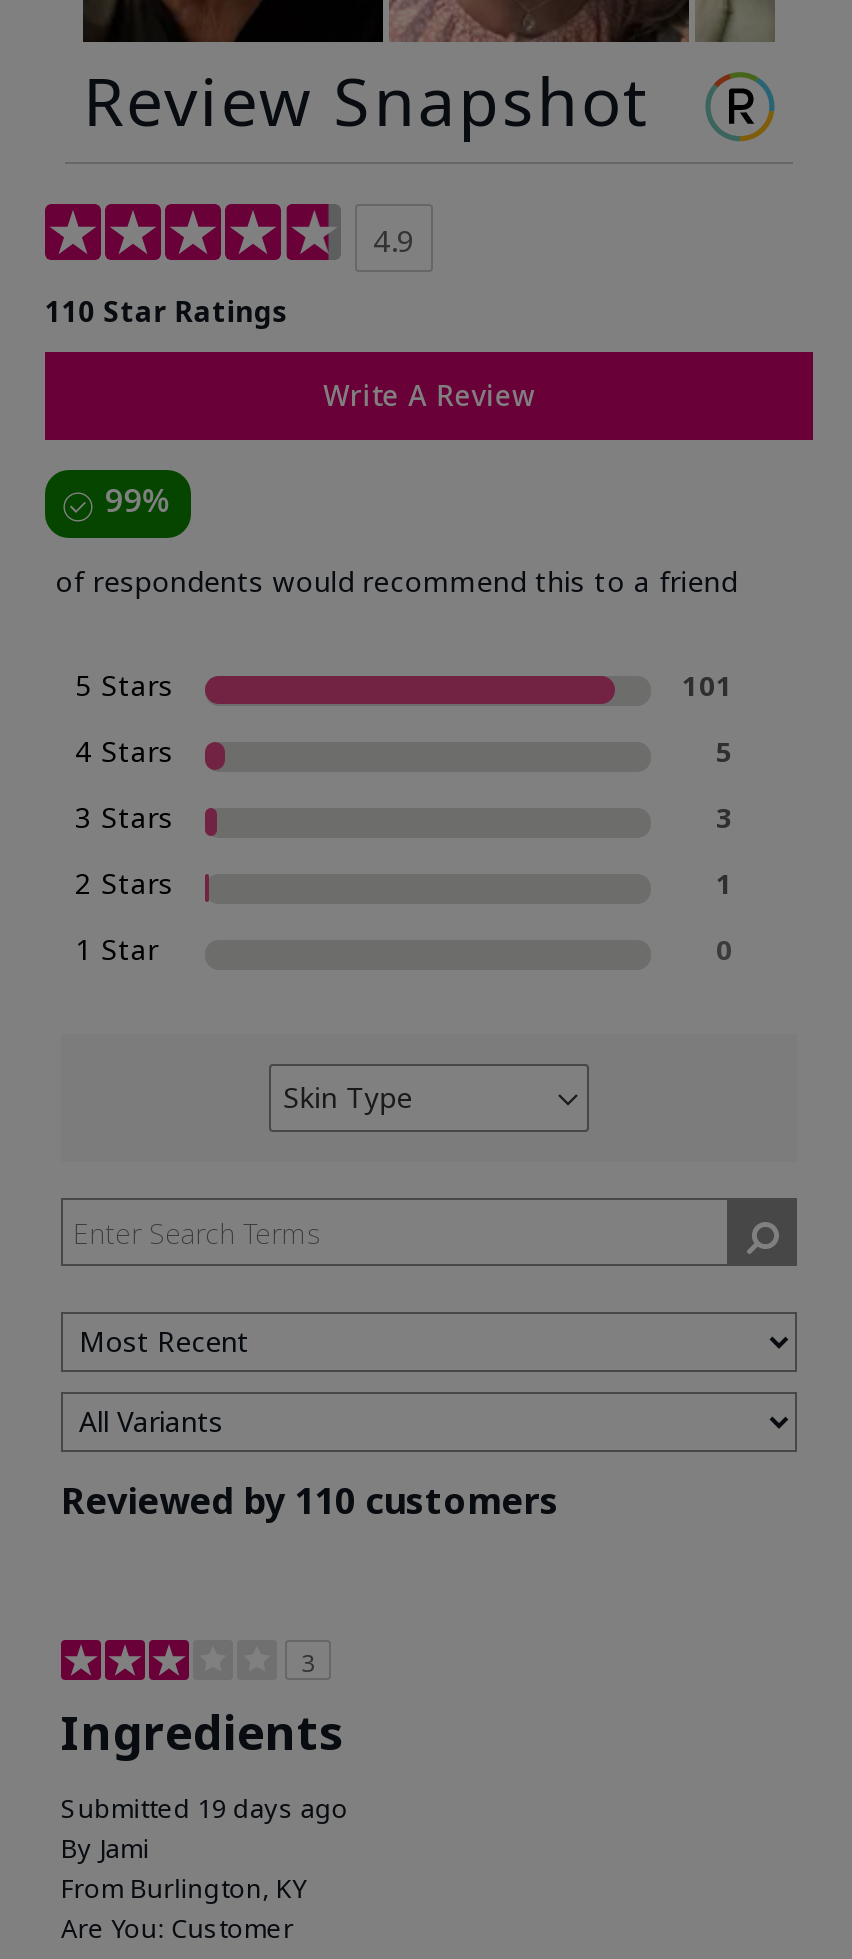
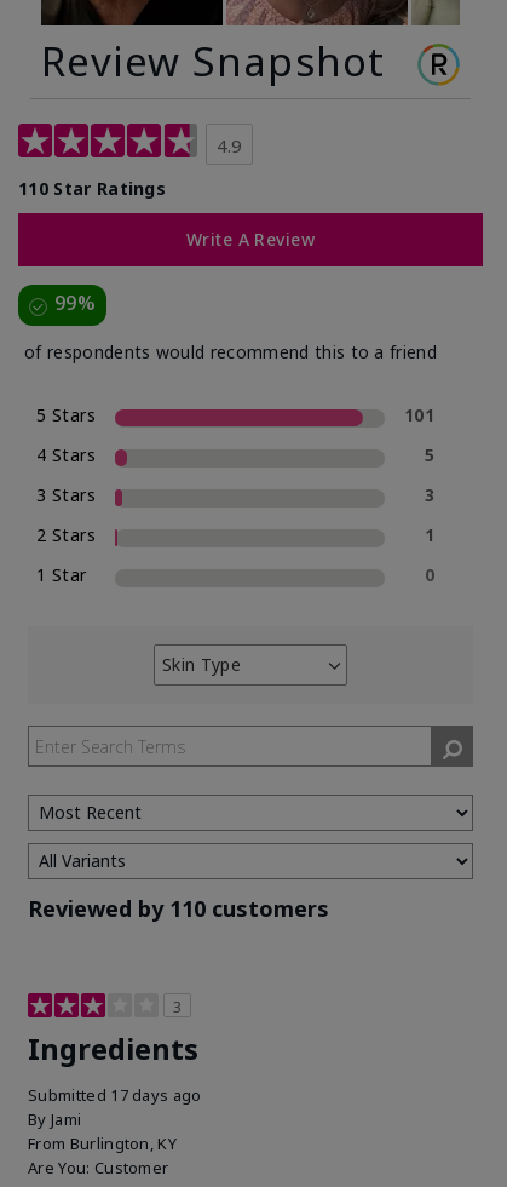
- Submitted 19 days ago
+ Submitted 17 days ago
